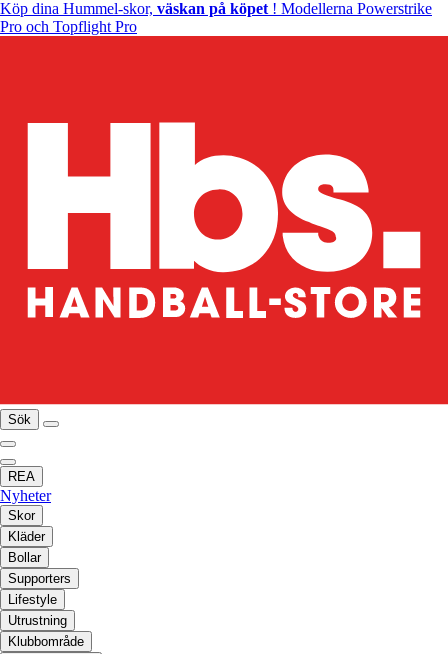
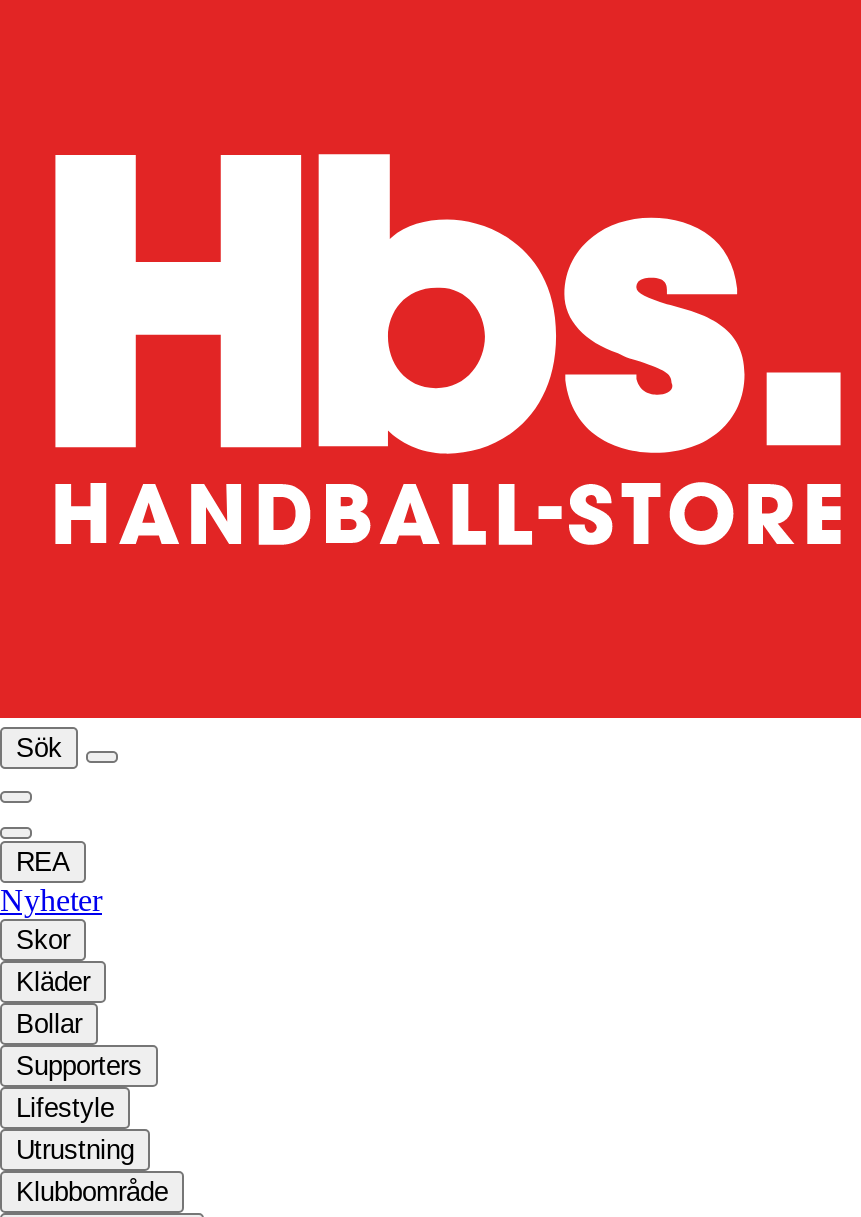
- Köp dina Hummel-skor, väskan på köpet! Modellerna Powerstrike
- Pro och Topflight Pro
